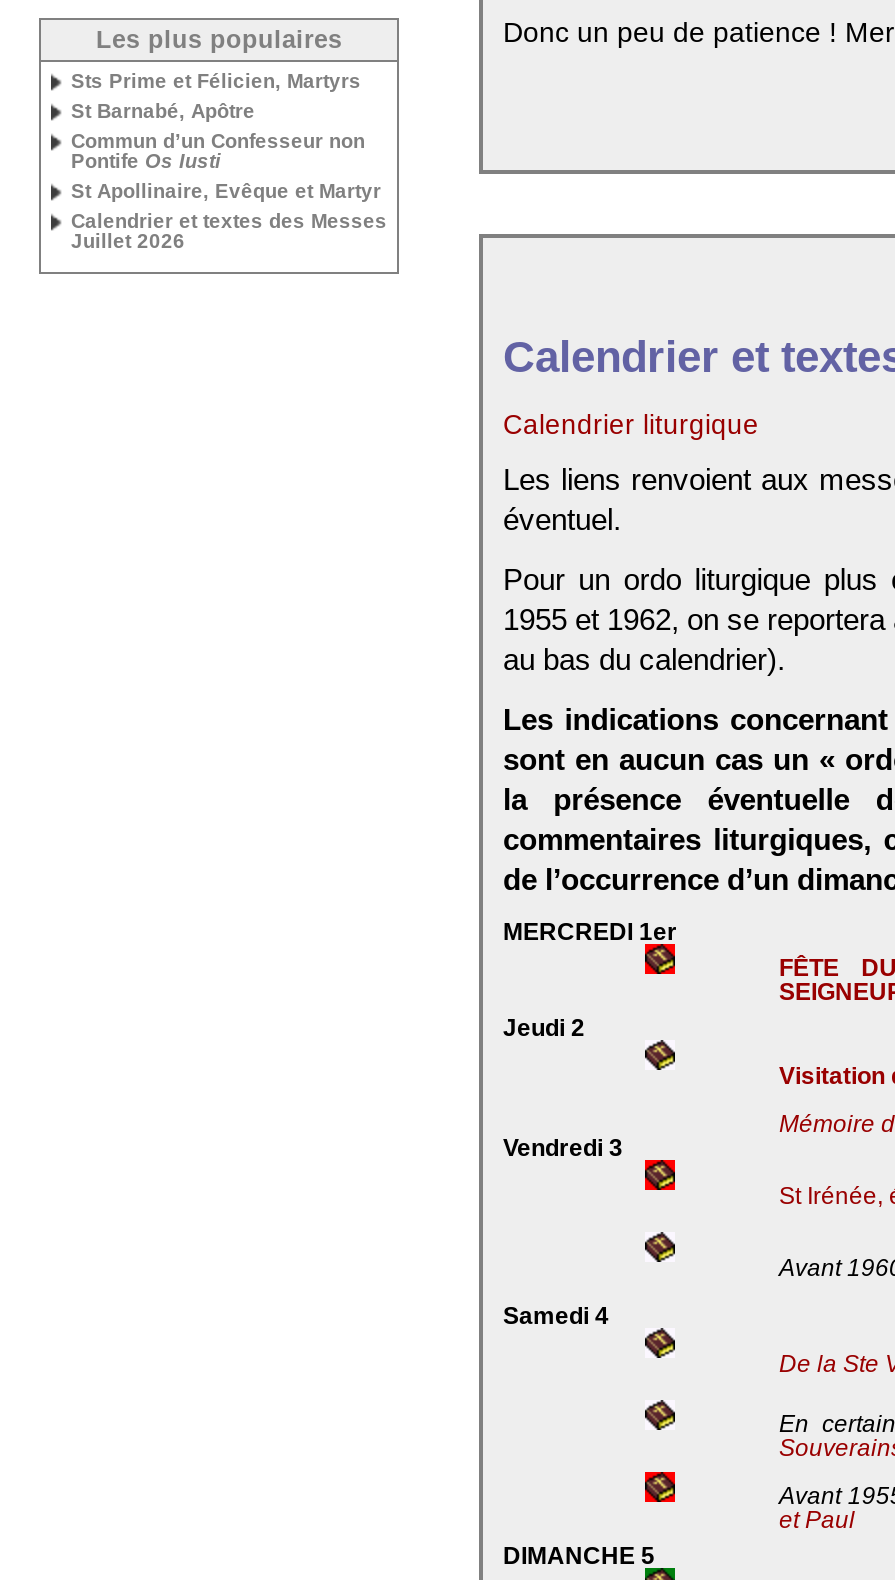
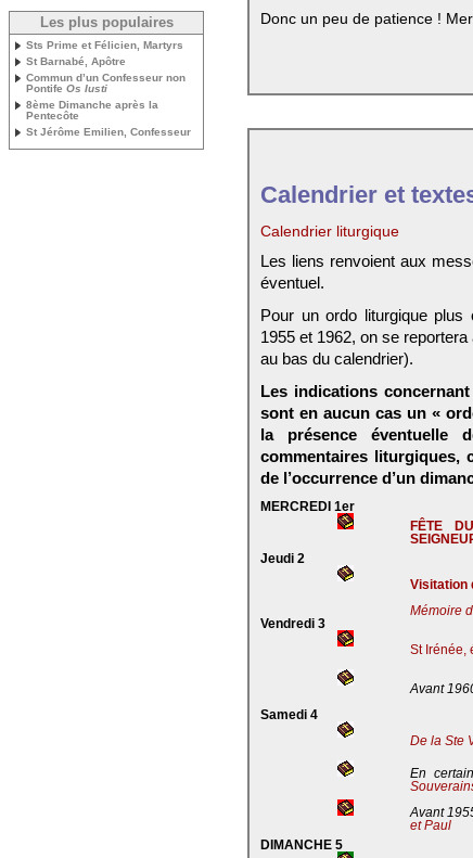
- St Apollinaire, Evêque et Martyr
- Calendrier et textes des Messes
- Juillet 2026
+ 8ème Dimanche après la
+ Pentecôte
+ St Jérôme Emilien, Confesseur
